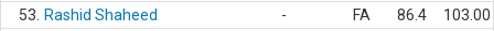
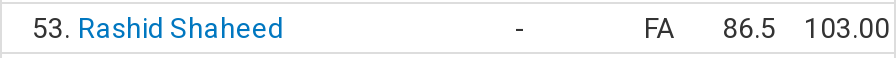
- FA 86.4 103.00
+ FA 86.5 103.00
